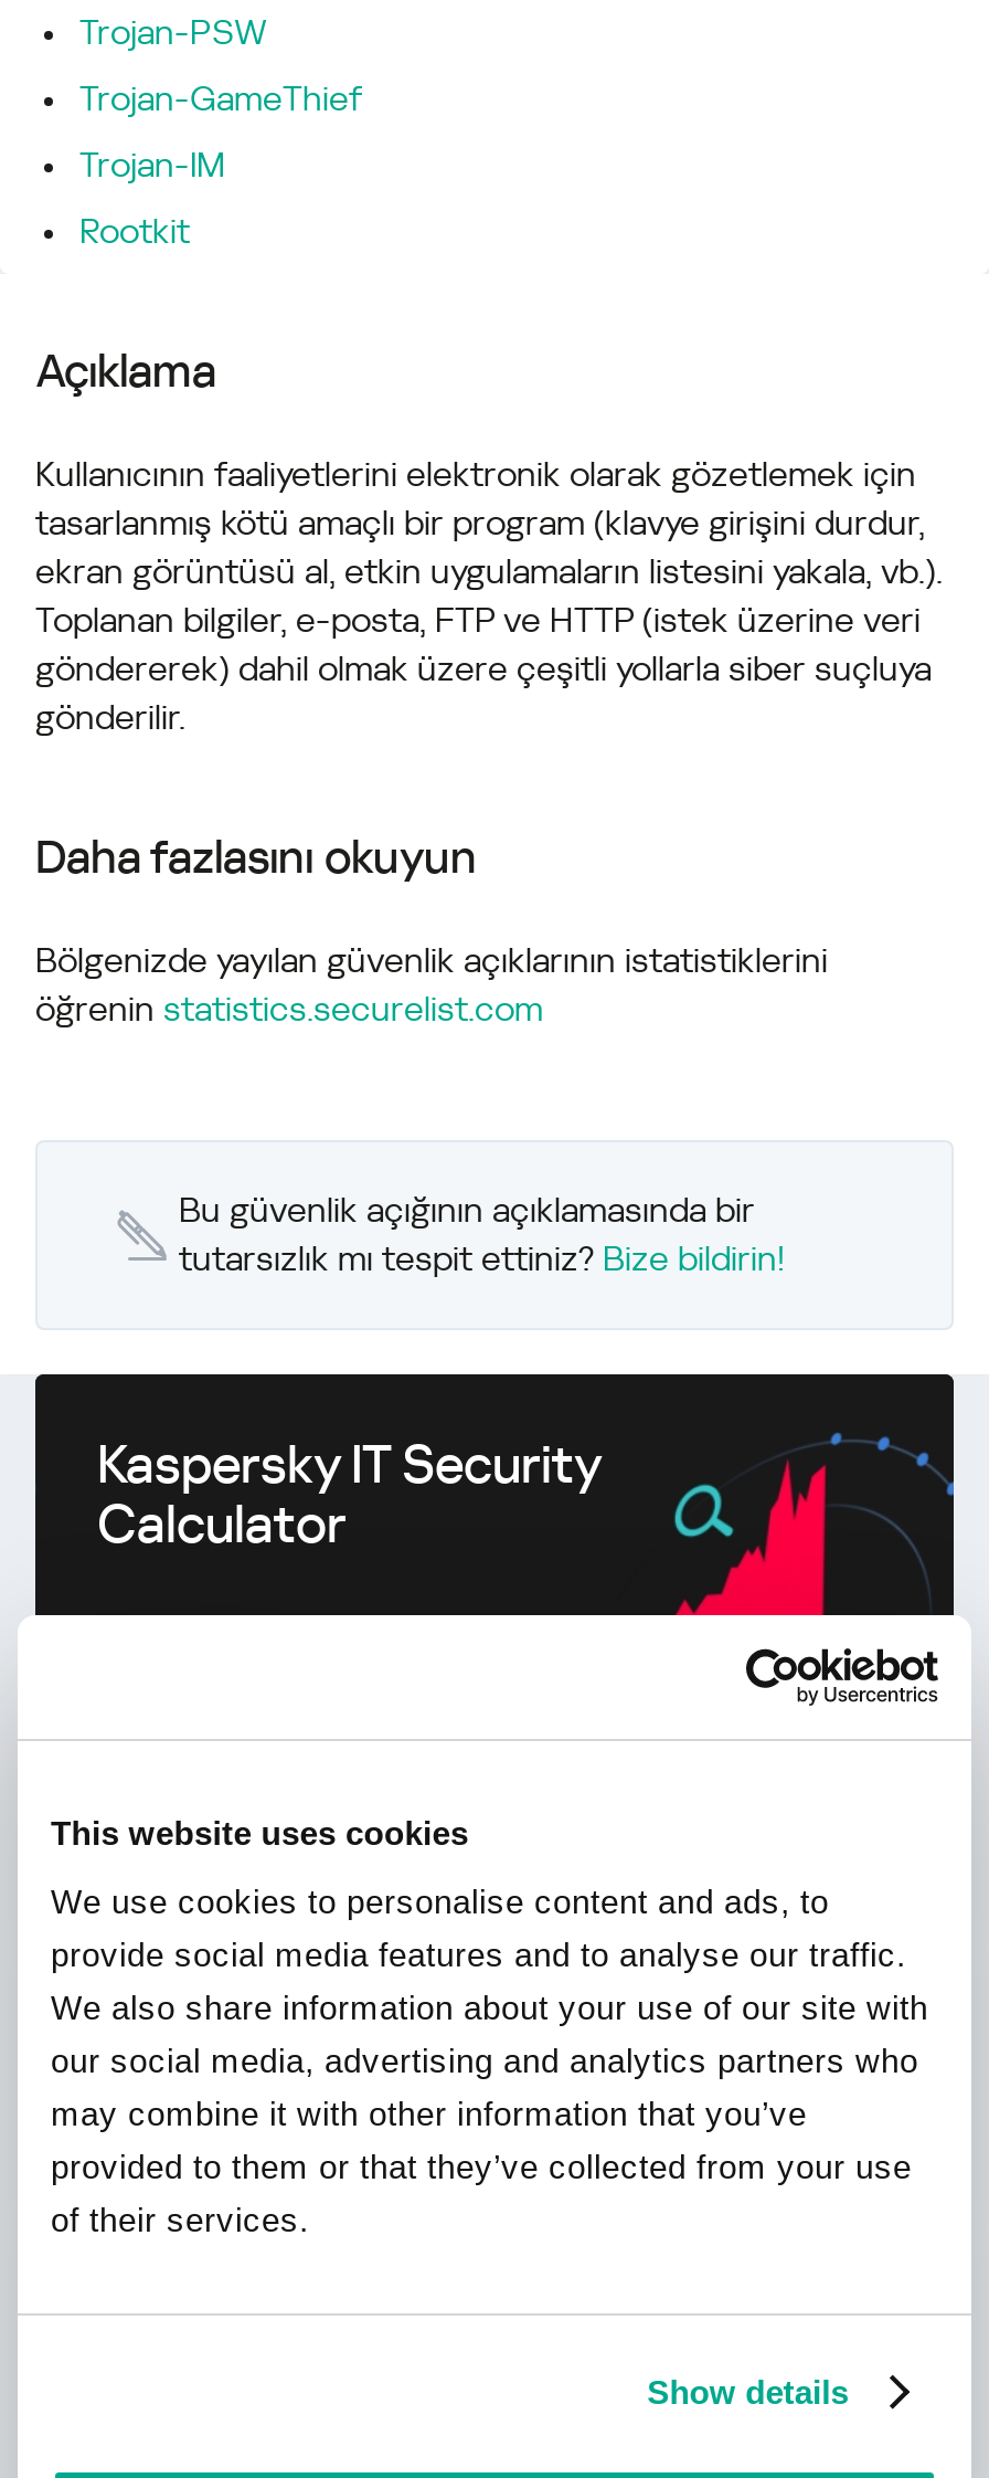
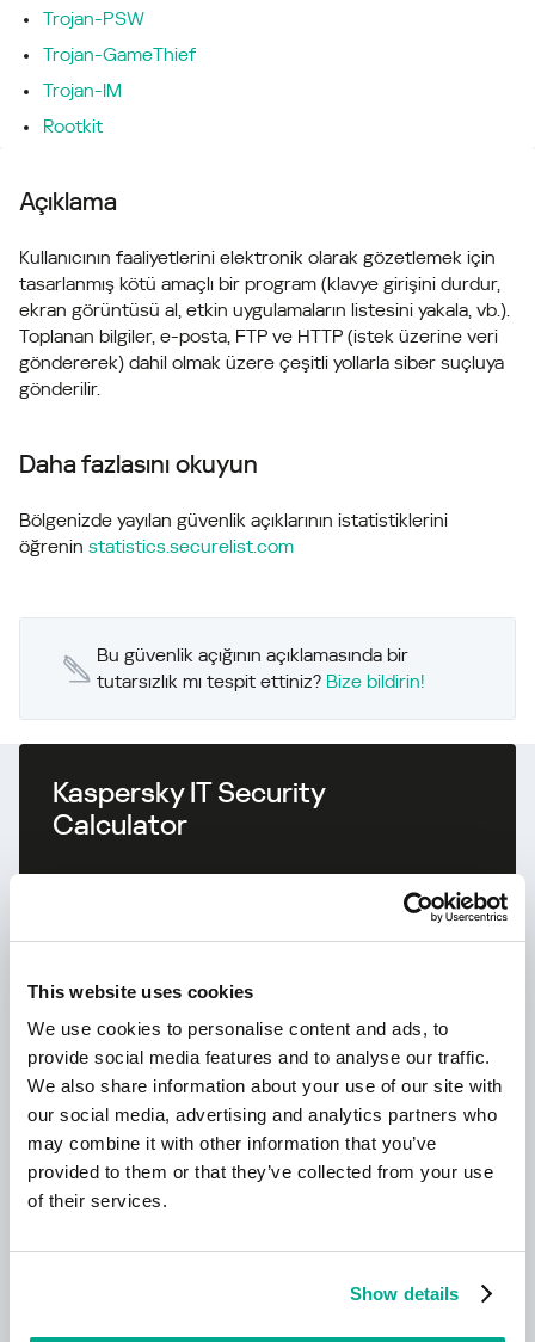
- [image]
